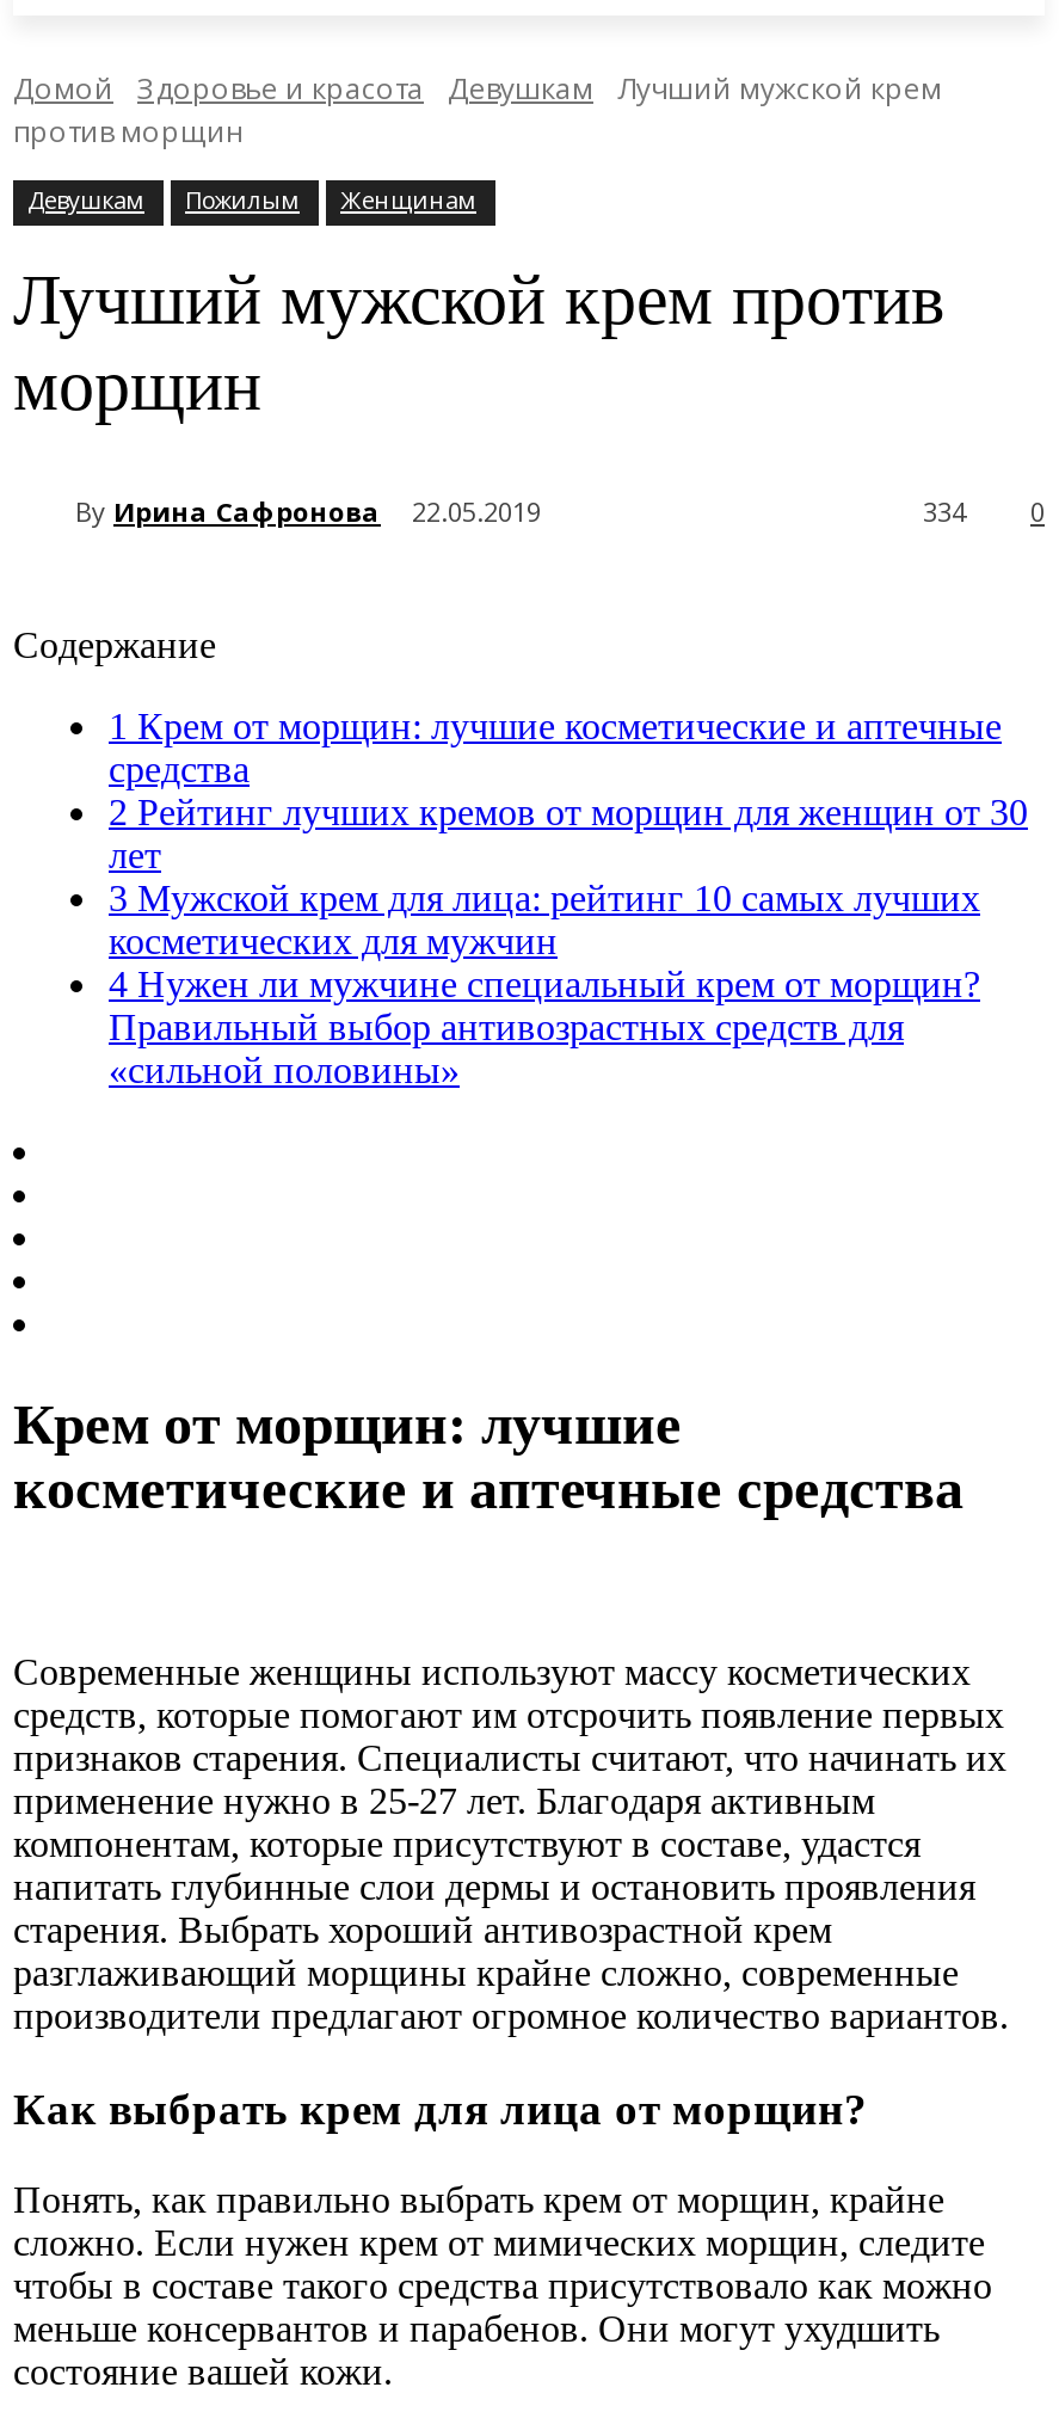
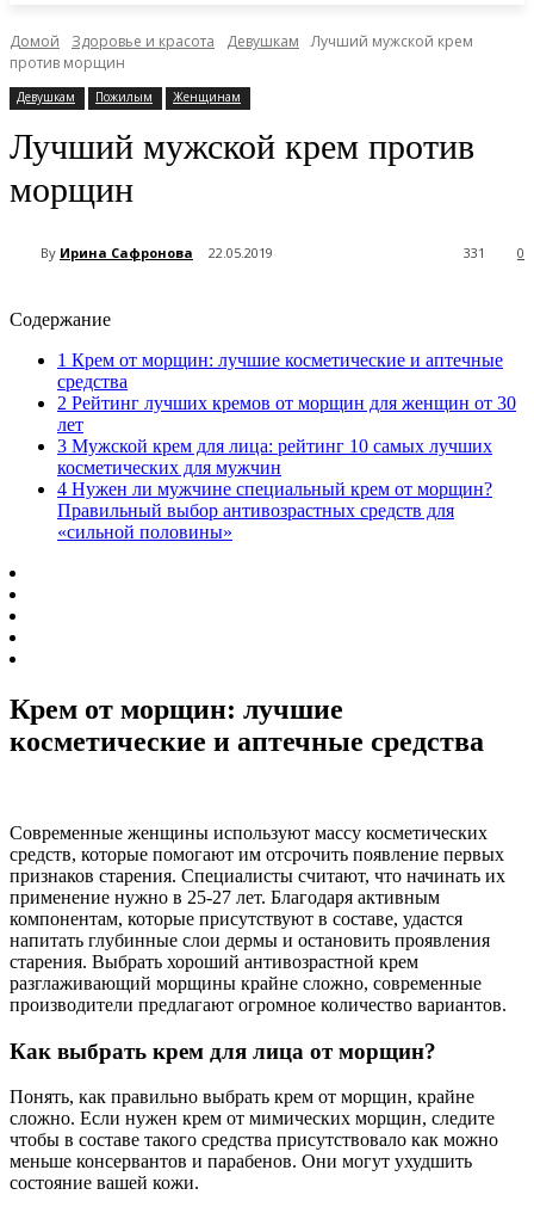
- 334 0
+ 331 0
